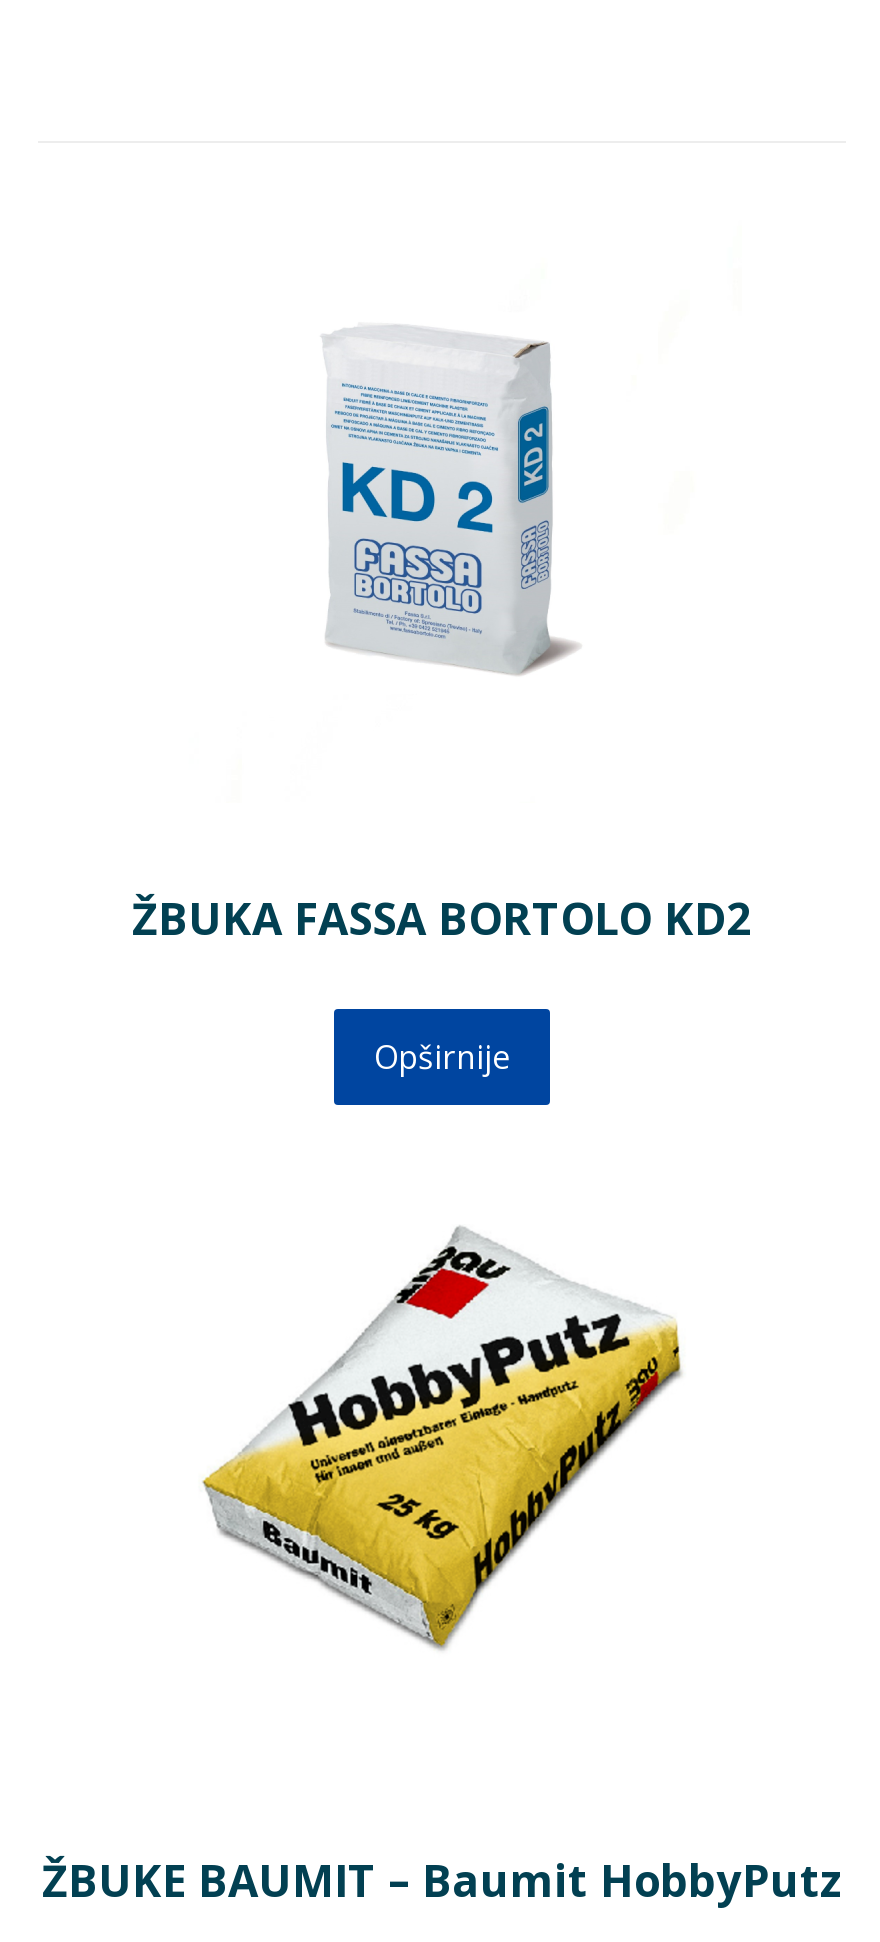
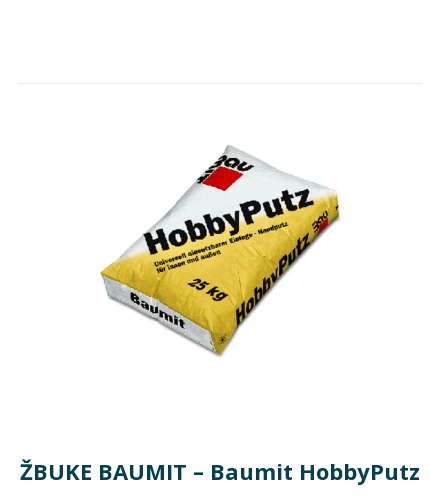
- [image]

- ŽBUKA FASSA BORTOLO KD2
- Opširnije
